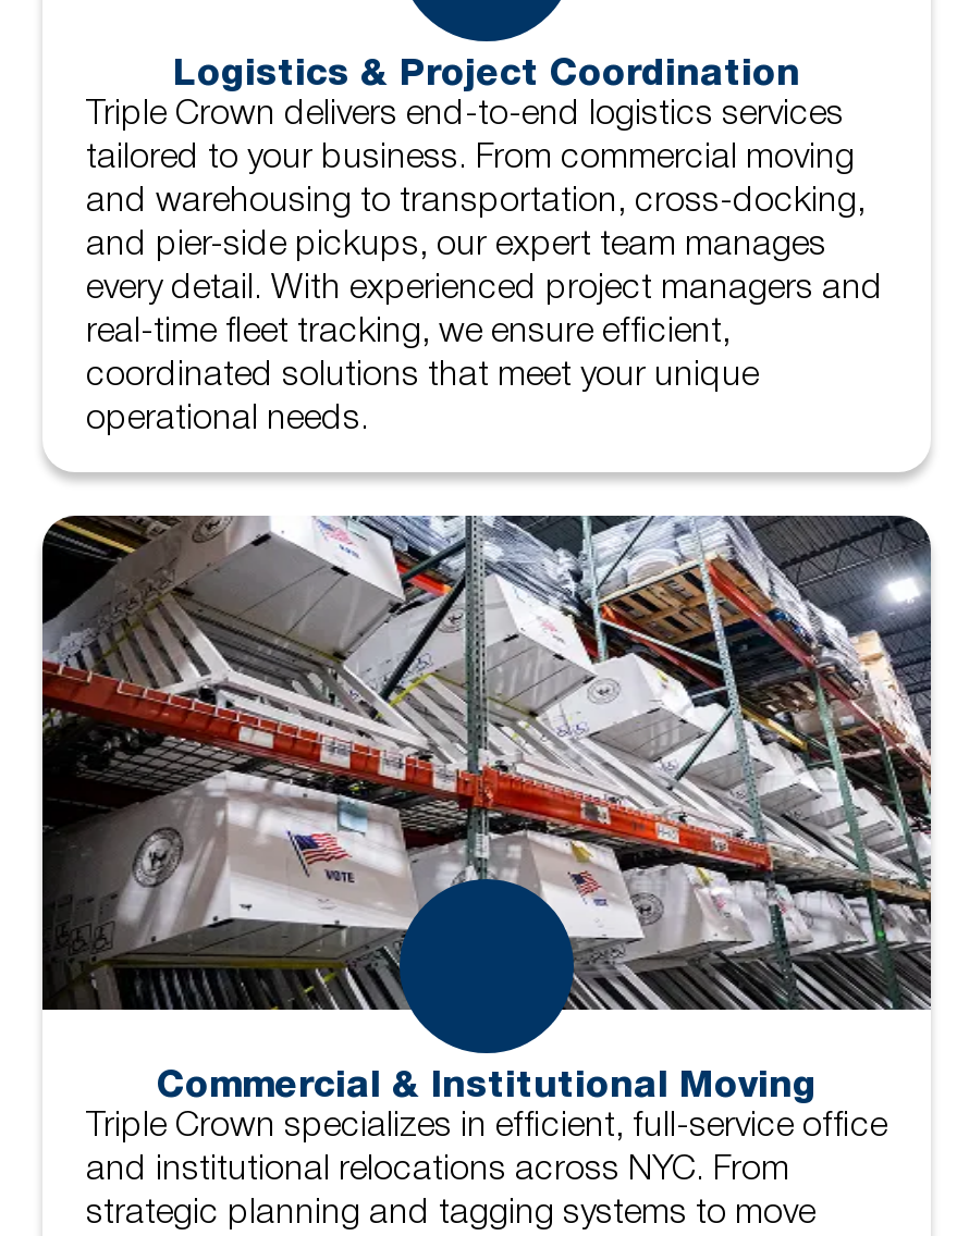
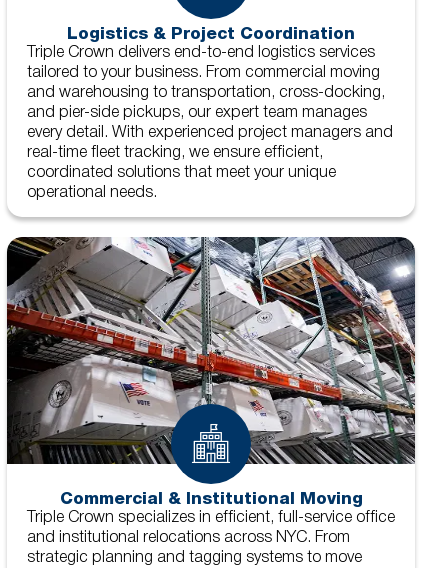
+ [image]
